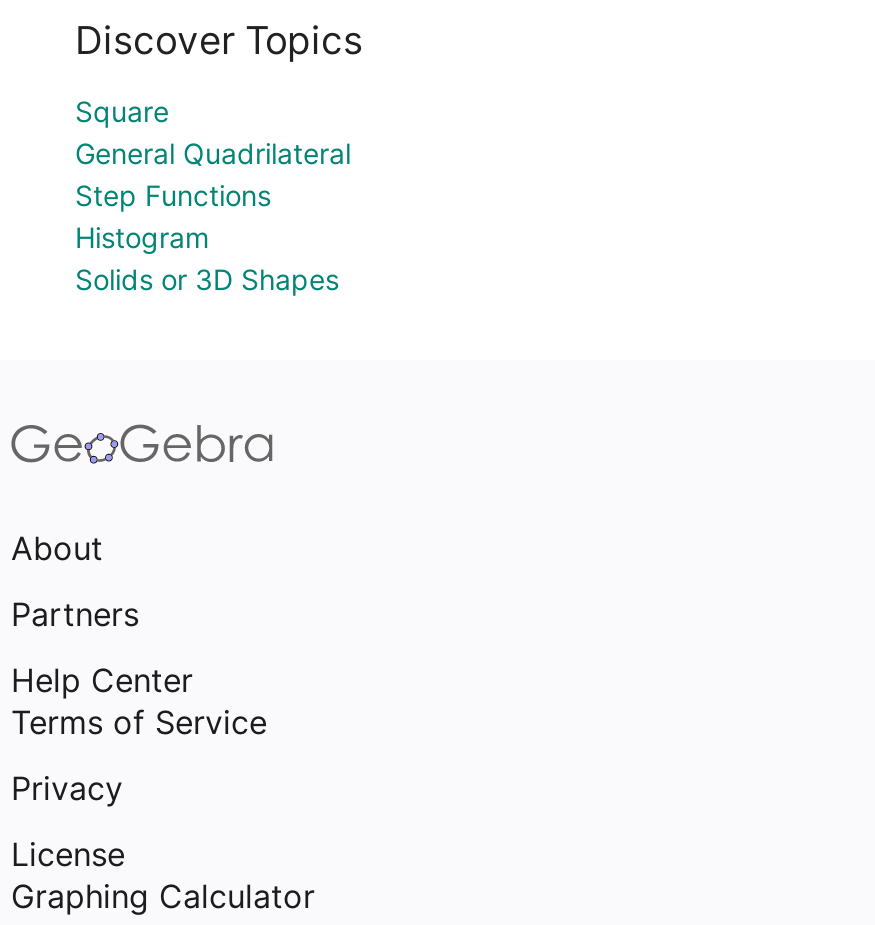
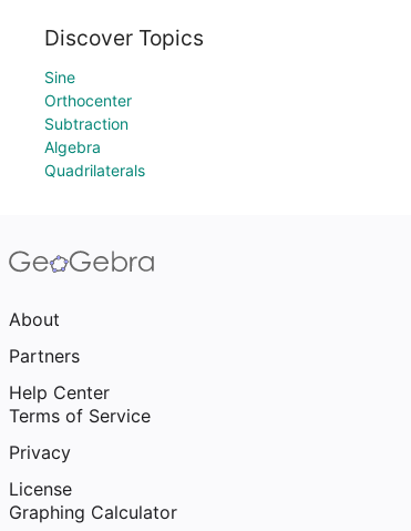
- Square
- General Quadrilateral
- Step Functions
- Histogram
- Solids or 3D Shapes
+ Sine
+ Orthocenter
+ Subtraction
+ Algebra
+ Quadrilaterals
